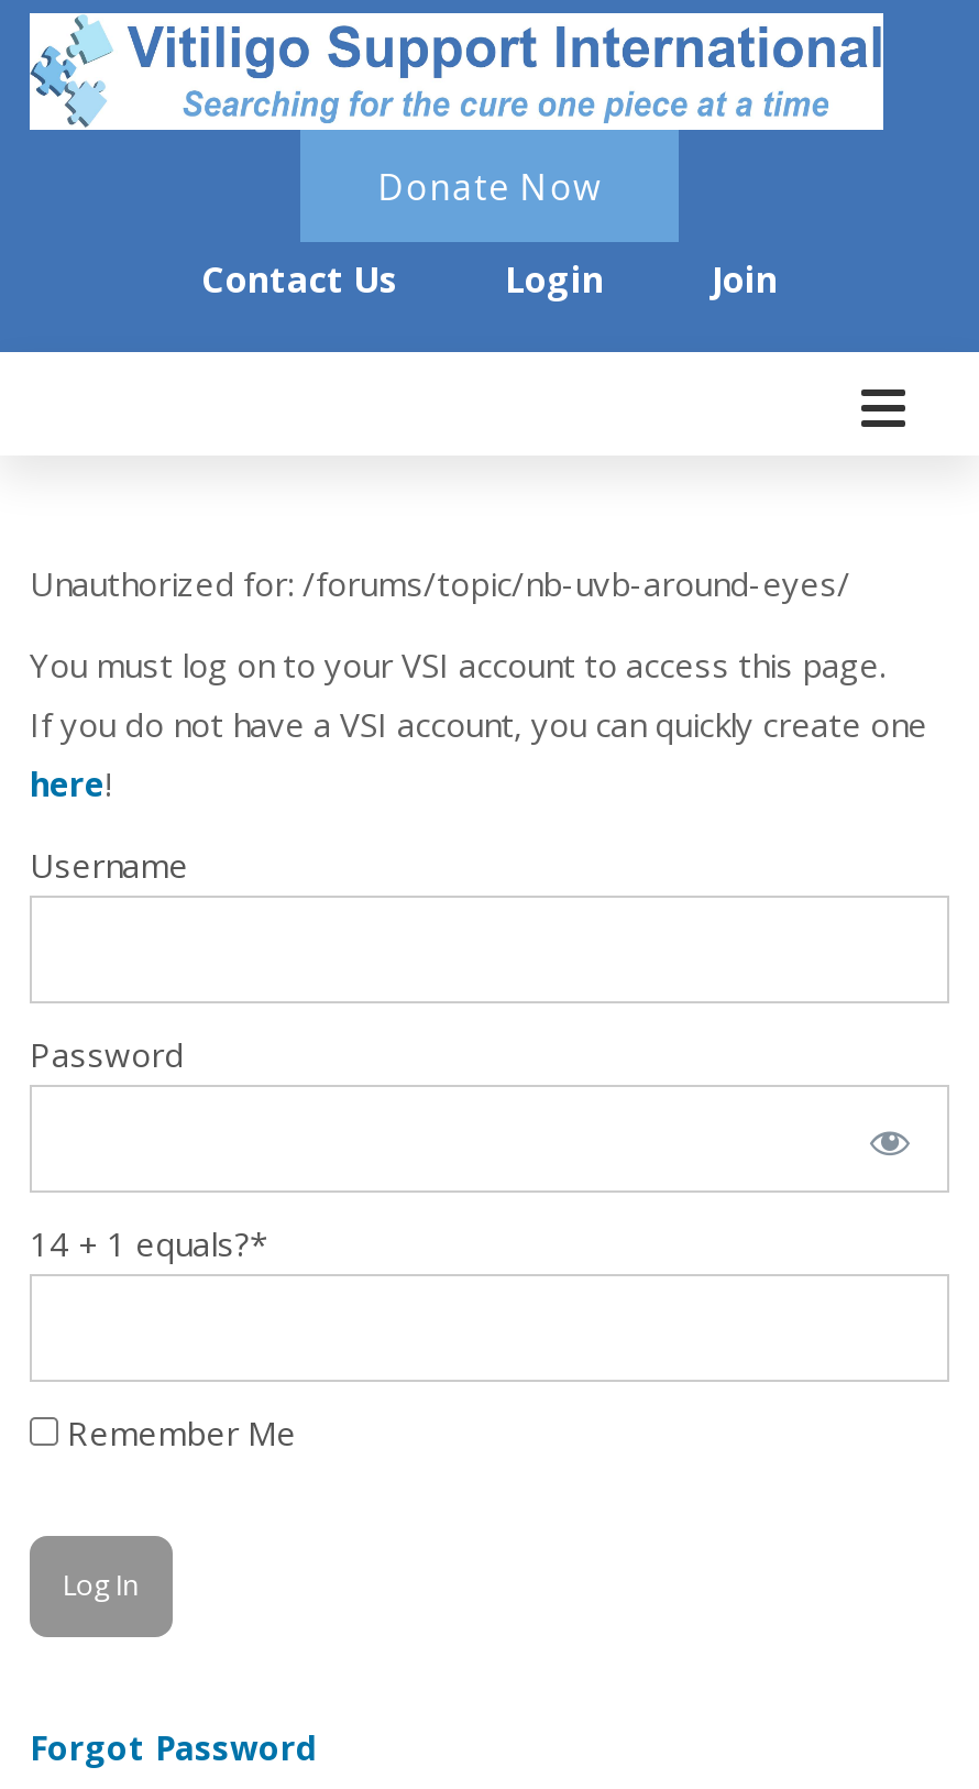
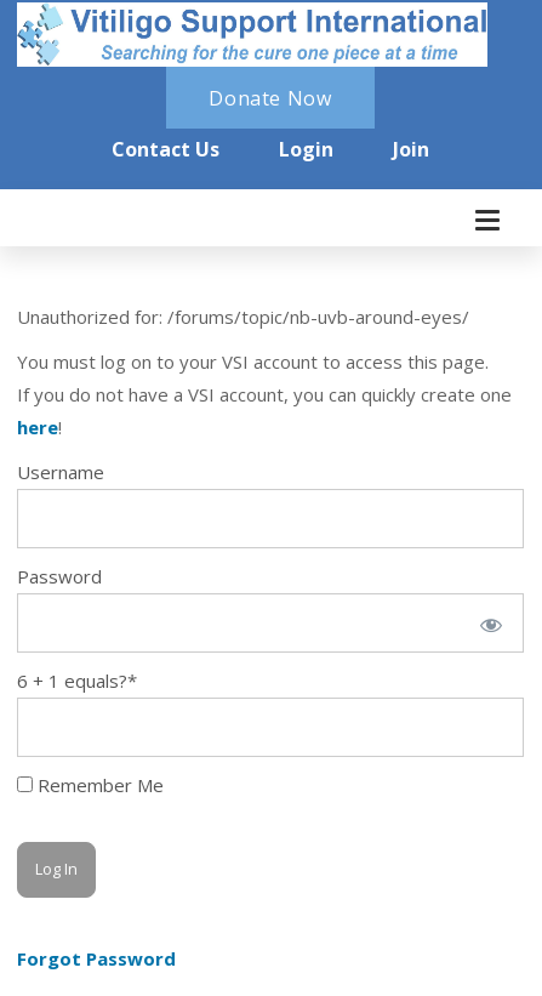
- 14 + 1 equals?*
+ 6 + 1 equals?*
